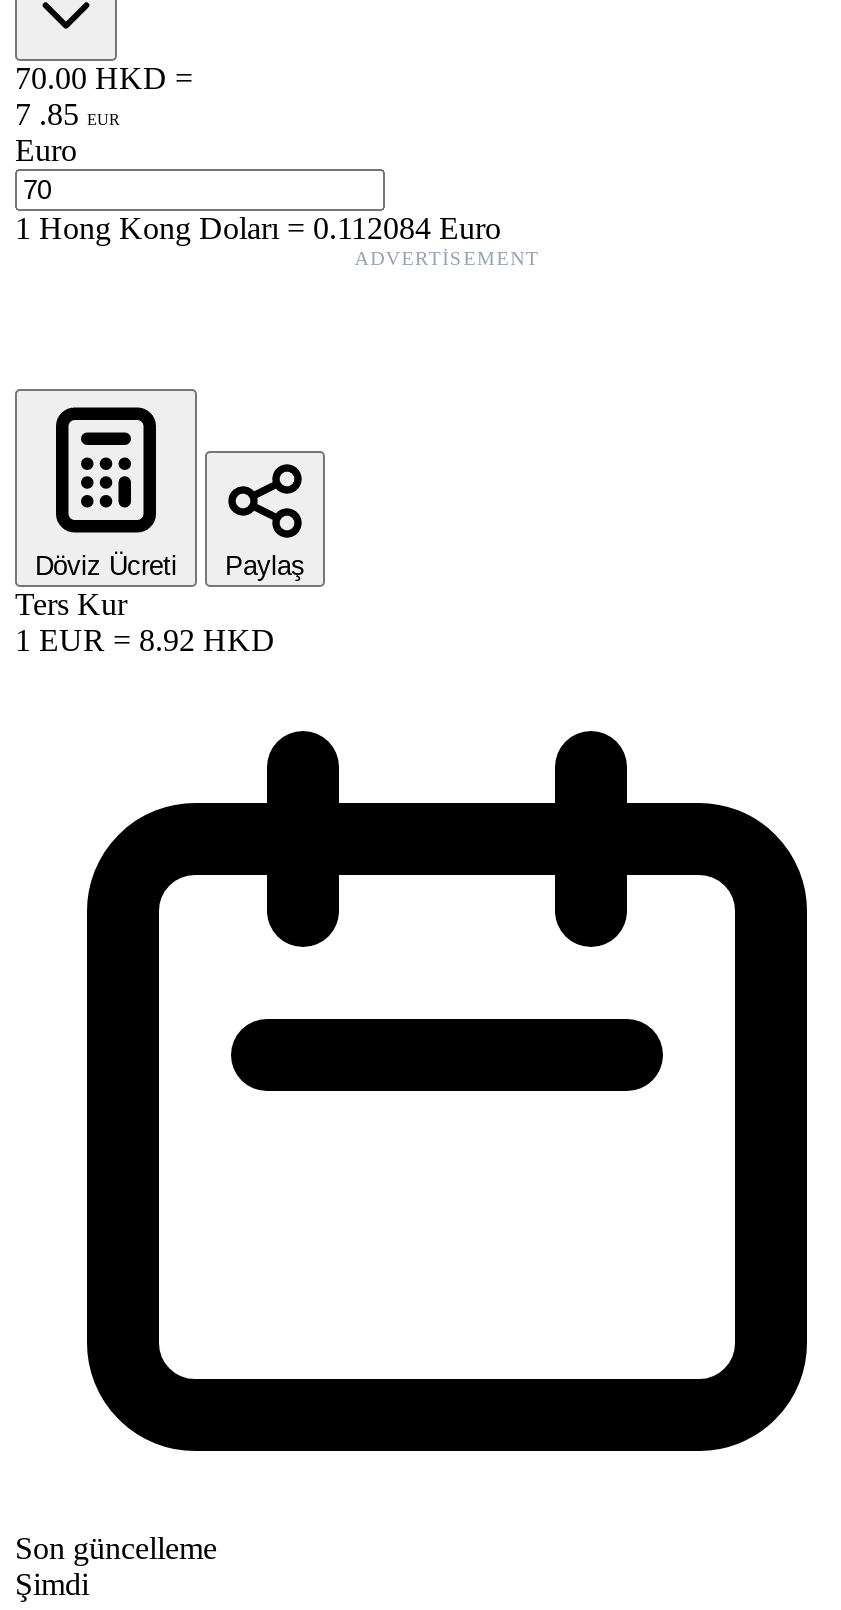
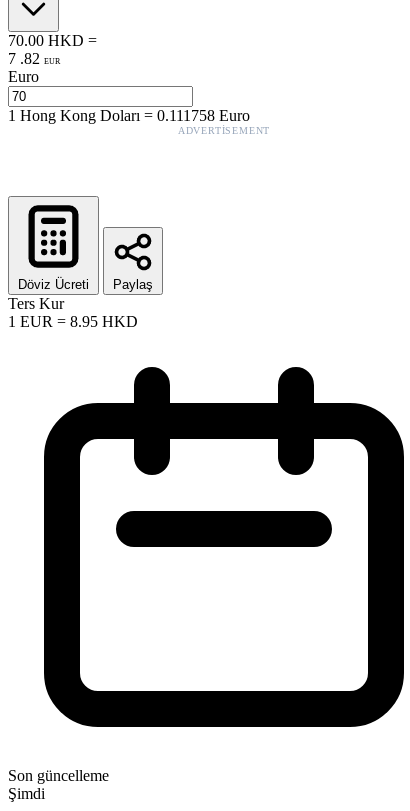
- 7 . 85 EUR
+ 7 . 82 EUR

- 1Hong Kong Doları=0.112084 Euro
+ 1Hong Kong Doları=0.111758 Euro

- 1 EUR = 8.92 HKD
+ 1 EUR = 8.95 HKD
